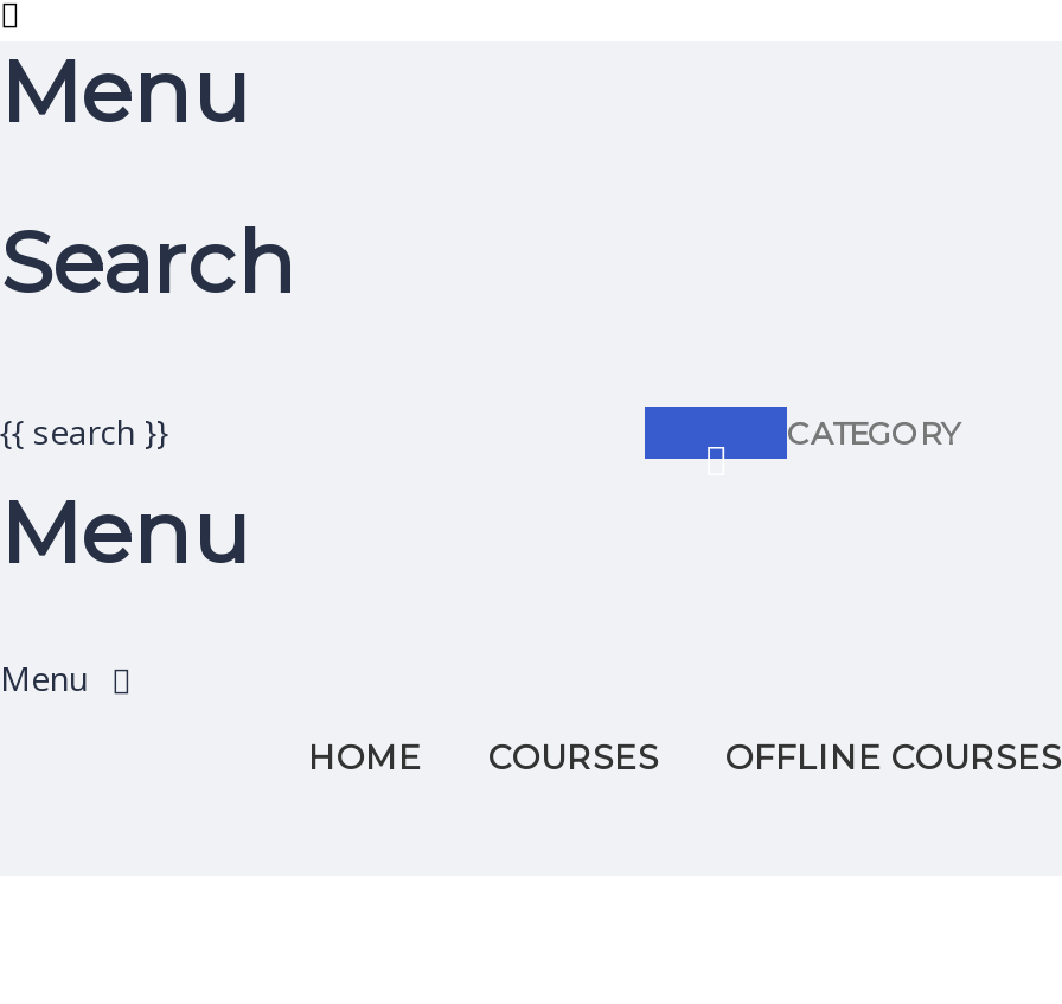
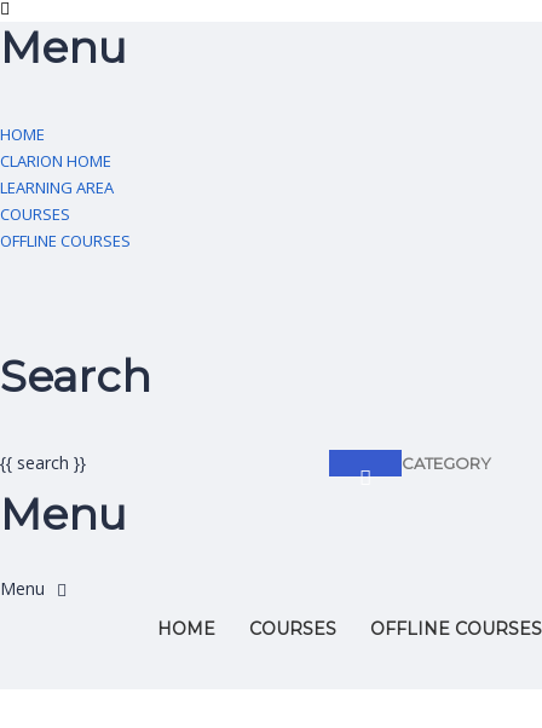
+ HOME
+ CLARION HOME
+ LEARNING AREA
+ COURSES
+ OFFLINE COURSES
